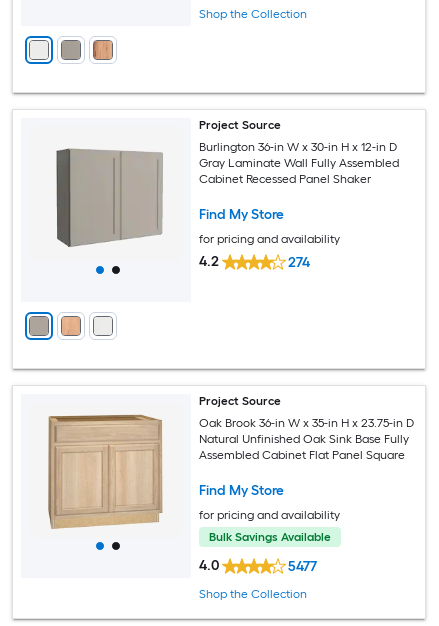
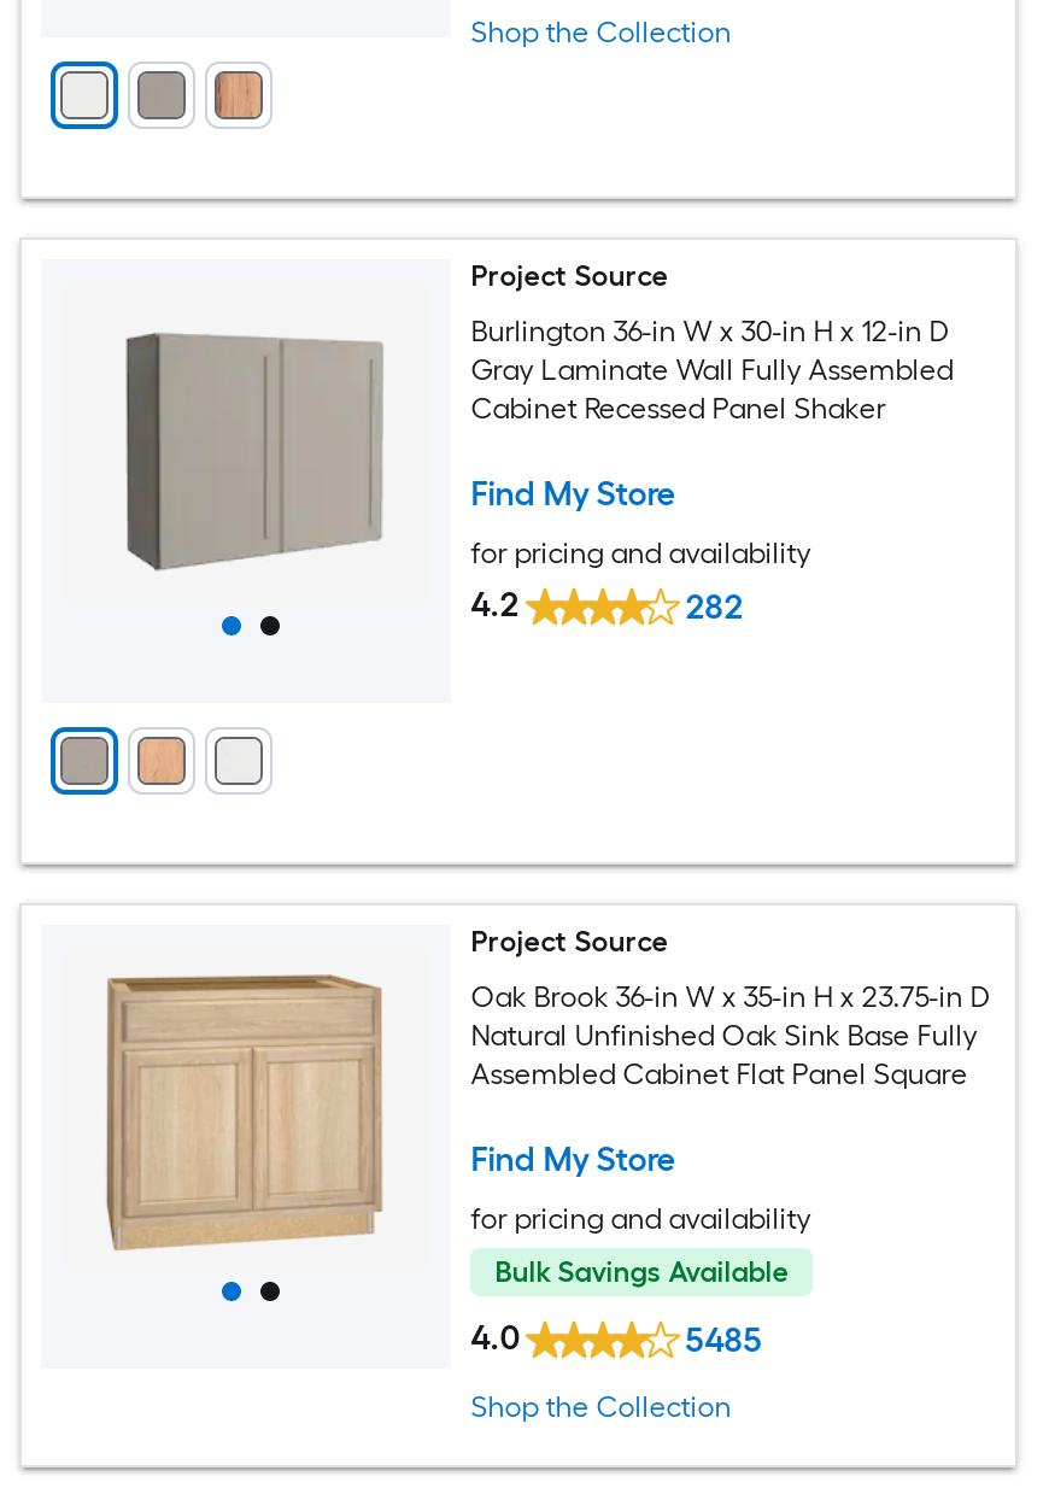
- 274
+ 282

- 5477
+ 5485
